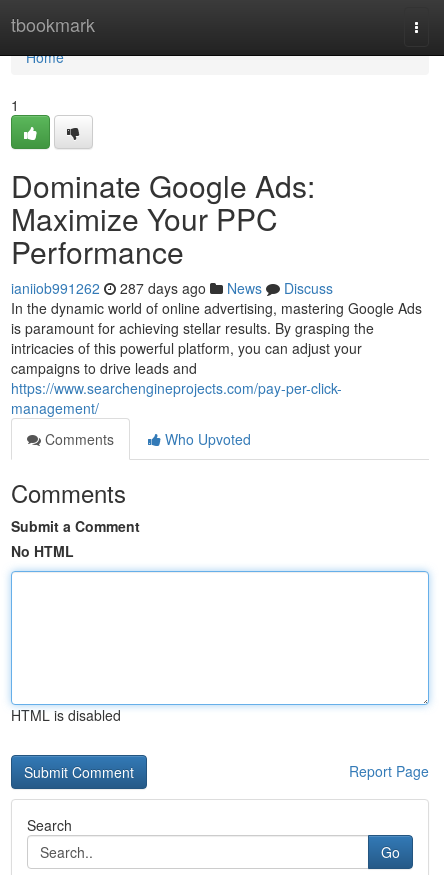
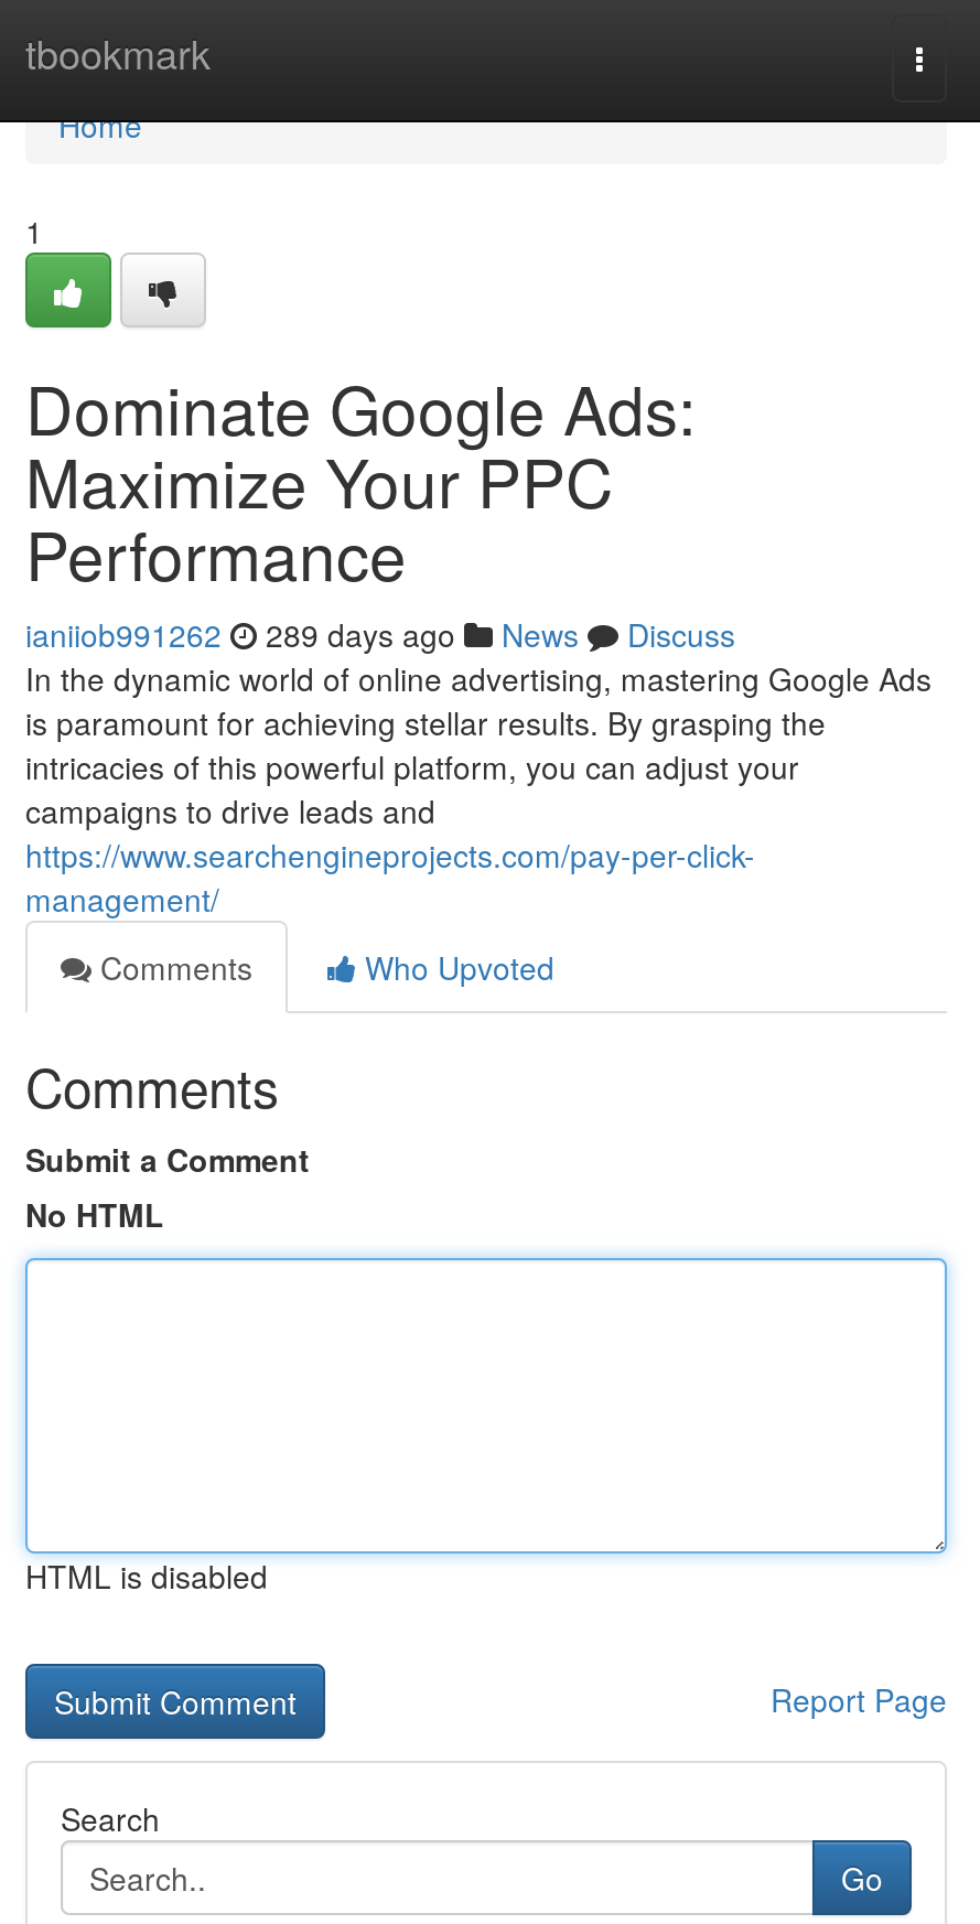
- ianiiob991262 287 days ago News Discuss
+ ianiiob991262 289 days ago News Discuss
